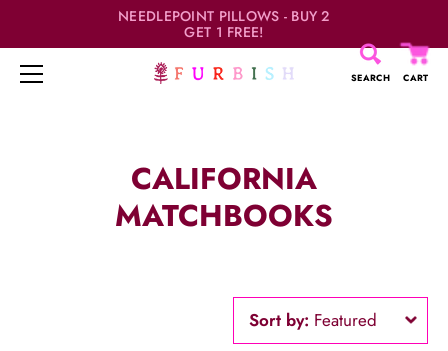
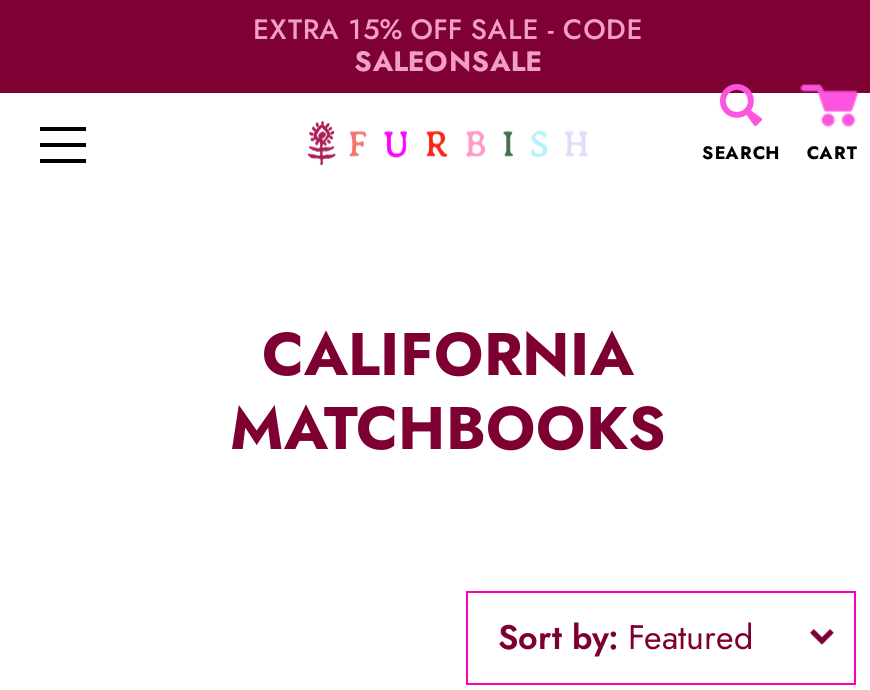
- NEEDLEPOINT PILLOWS - BUY 2
- GET 1 FREE!
+ EXTRA 15% OFF SALE - CODE
+ SALEONSALE
